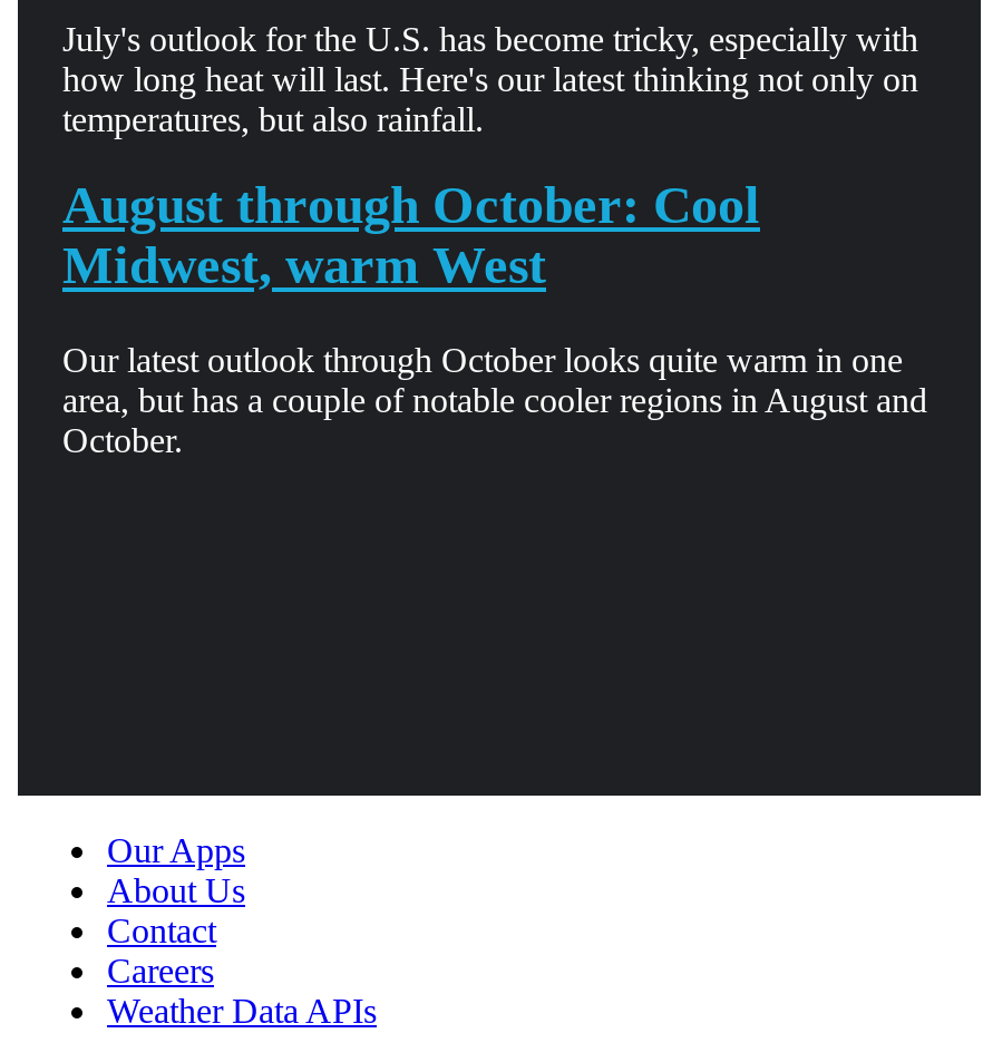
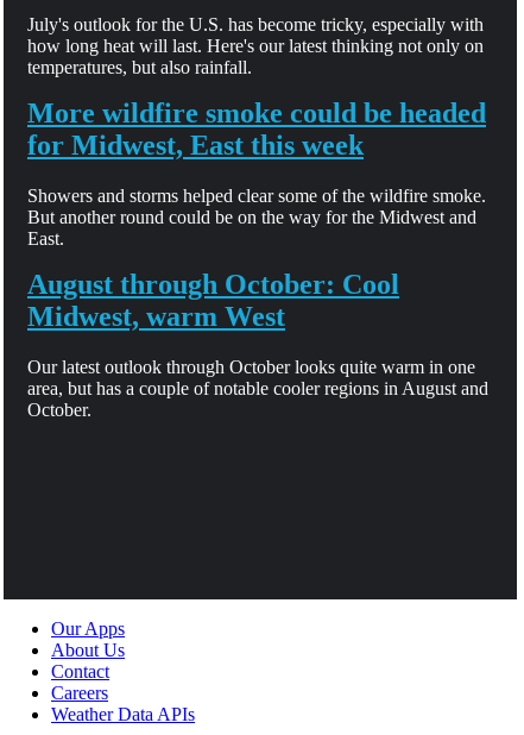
+ More wildfire smoke could be headed
+ for Midwest, East this week
+ Showers and storms helped clear some of the wildfire smoke.
+ But another round could be on the way for the Midwest and
+ East.
